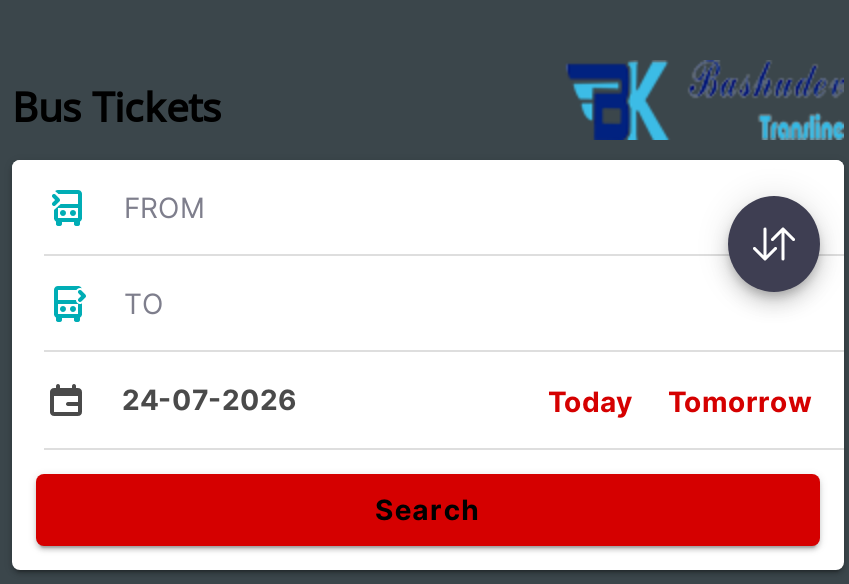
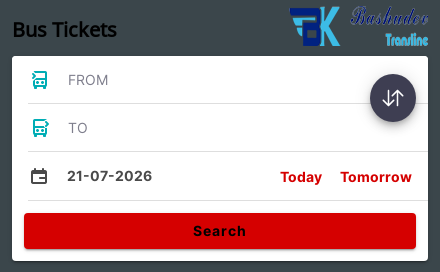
- 24-07-2026
+ 21-07-2026
